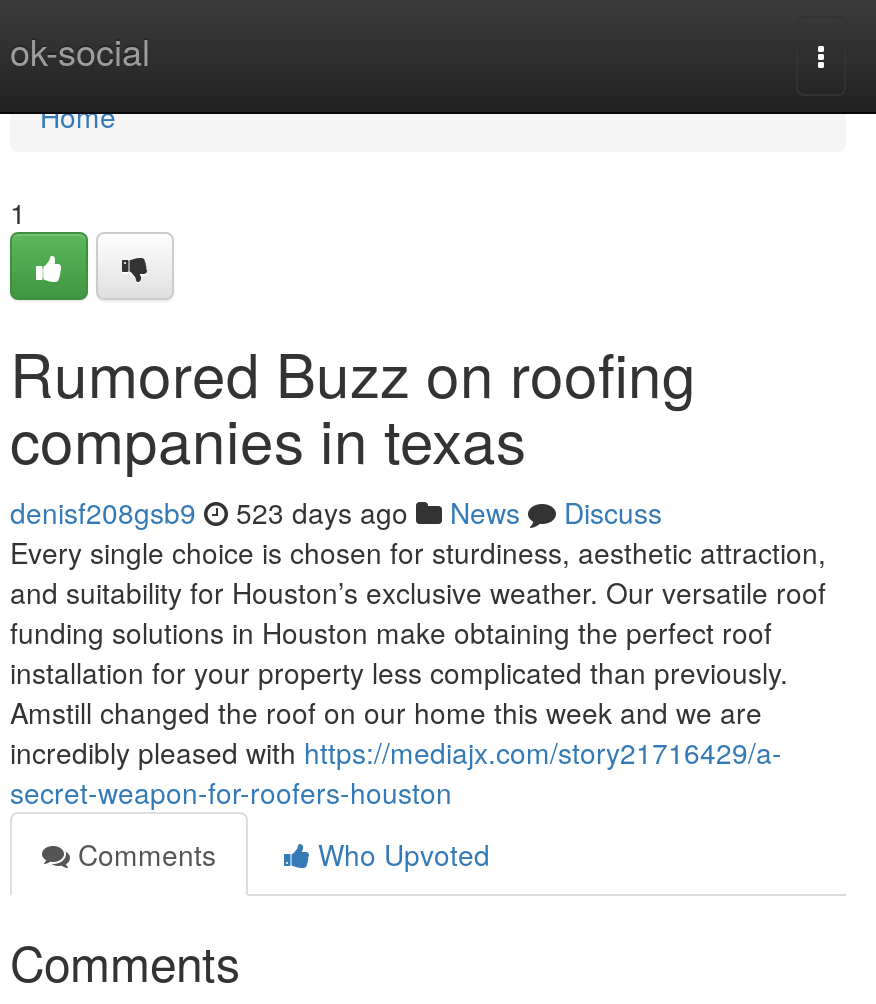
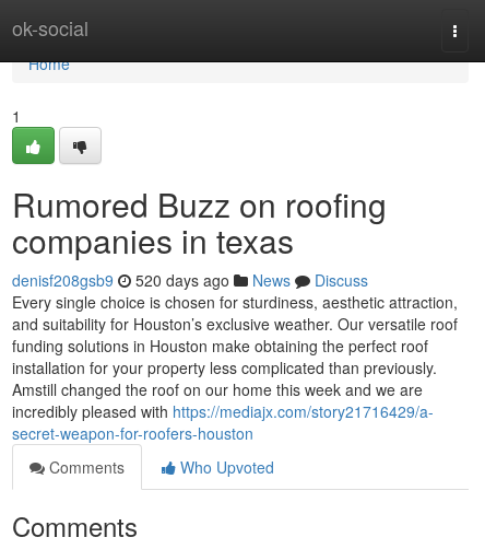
- denisf208gsb9 523 days ago News Discuss
+ denisf208gsb9 520 days ago News Discuss
